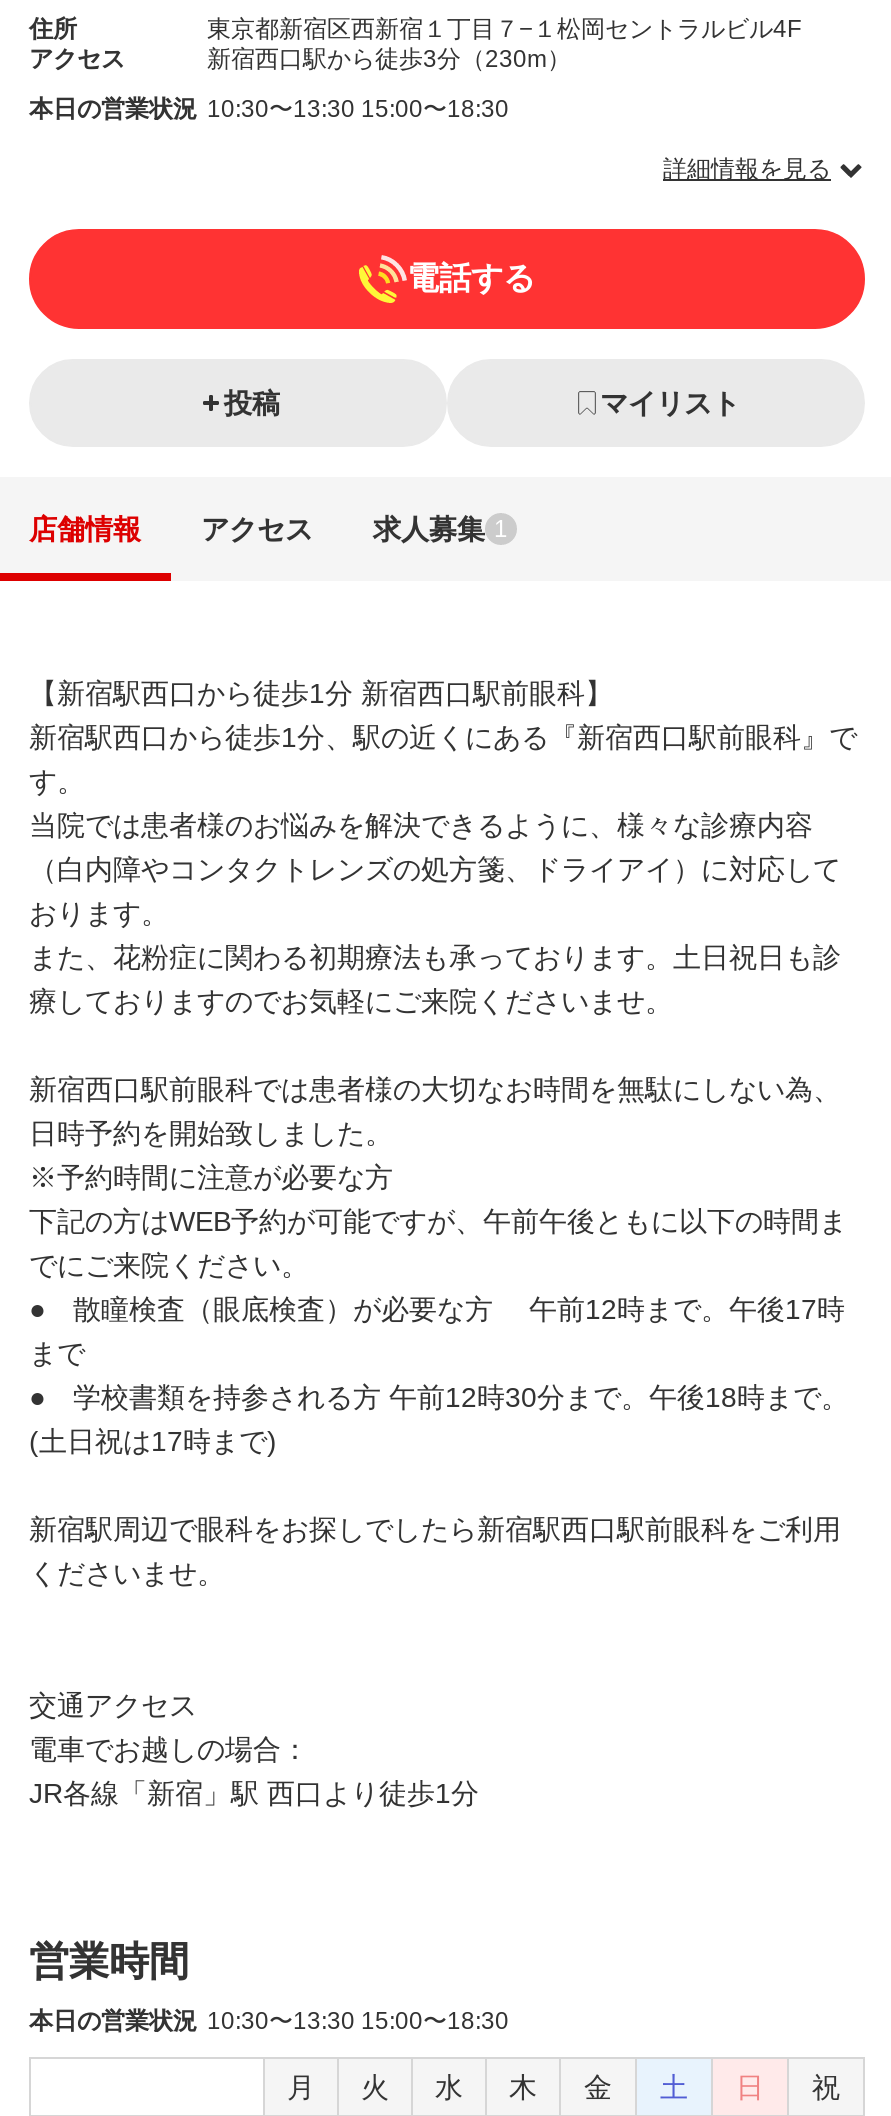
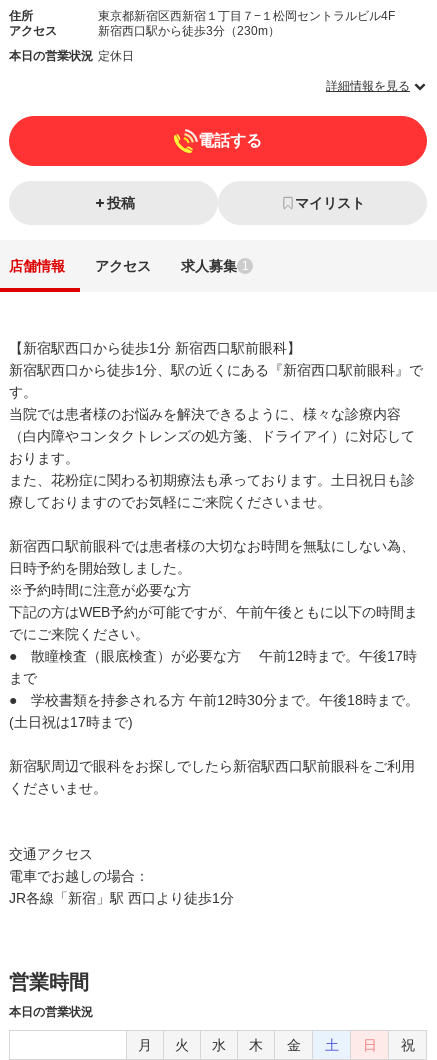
- 本日の営業状況 10:30〜13:30 15:00〜18:30
+ 本日の営業状況 定休日

- 本日の営業状況 10:30〜13:30 15:00〜18:30
+ 本日の営業状況
